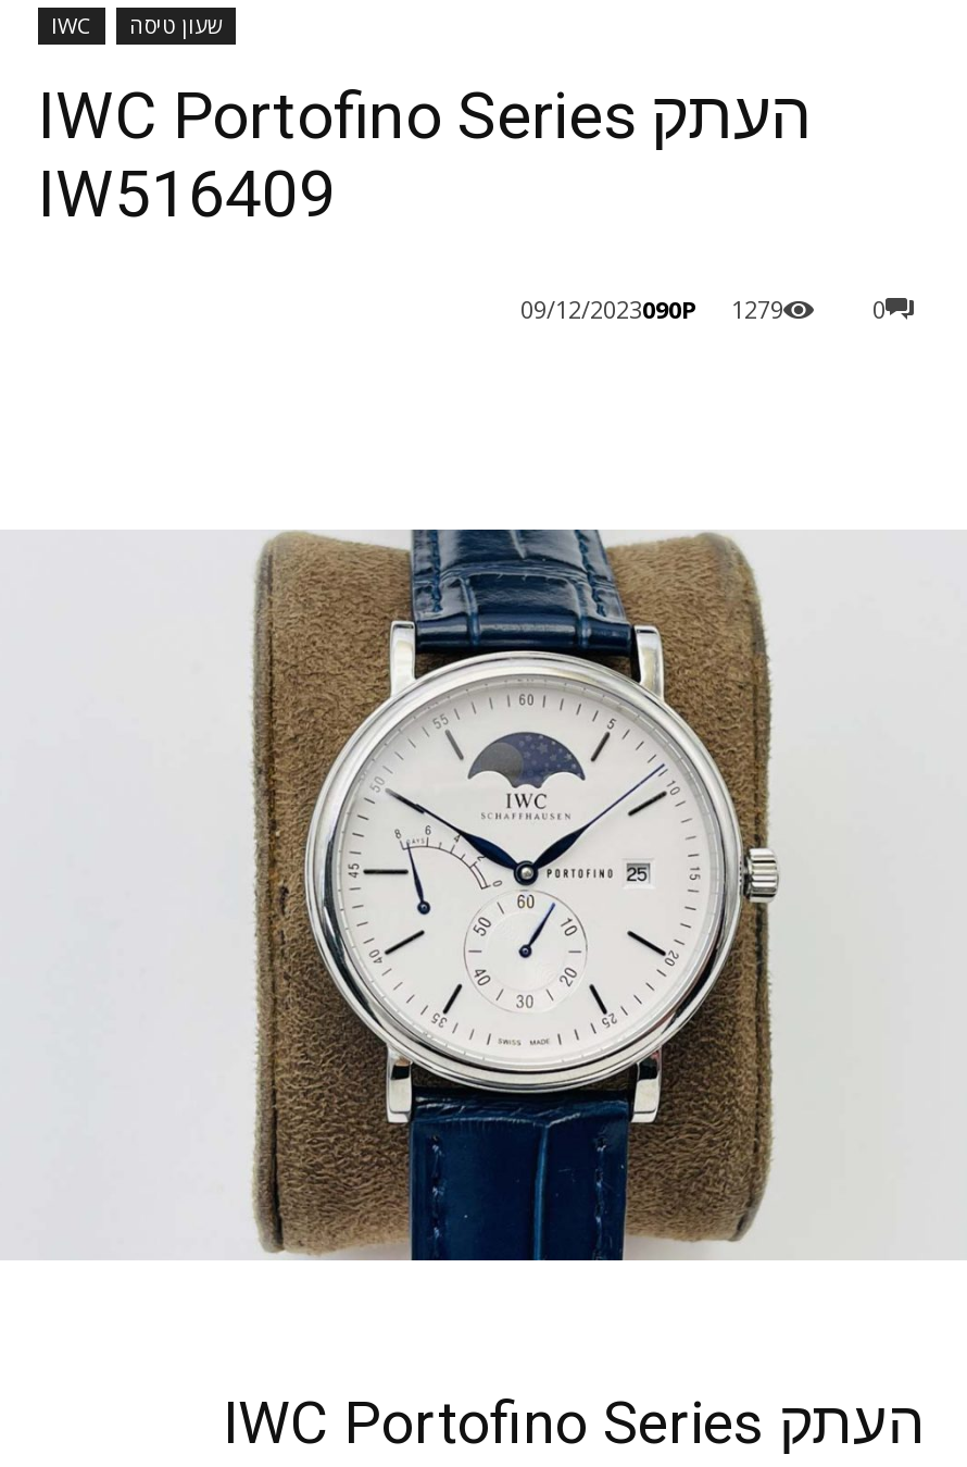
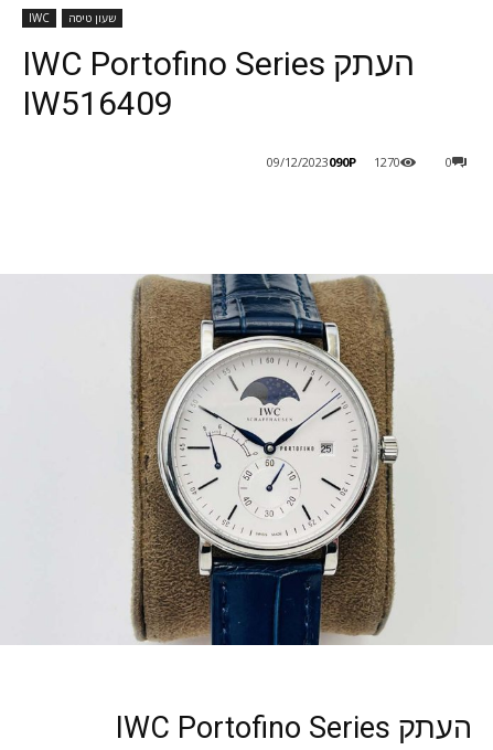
- 09/12/2023 090P 1279
+ 09/12/2023 090P 1270
